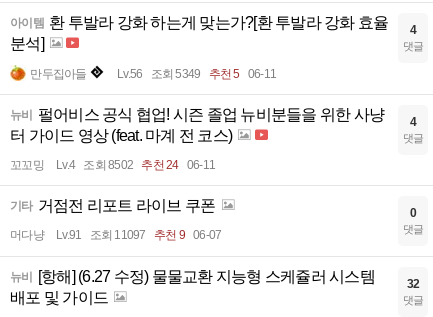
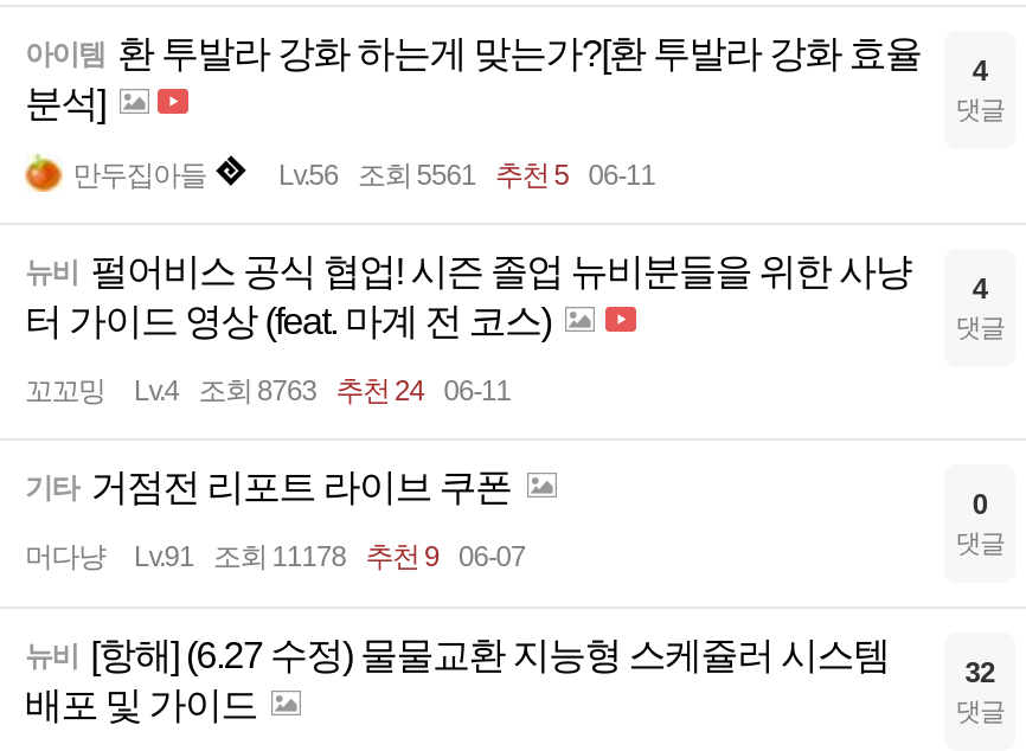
- Lv.56 조회 5349 추천 5 06-11
+ Lv.56 조회 5561 추천 5 06-11

- 꼬꼬밍 Lv.4 조회 8502 추천 24 06-11
+ 꼬꼬밍 Lv.4 조회 8763 추천 24 06-11

- 머다냥 Lv.91 조회 11097 추천 9 06-07
+ 머다냥 Lv.91 조회 11178 추천 9 06-07
